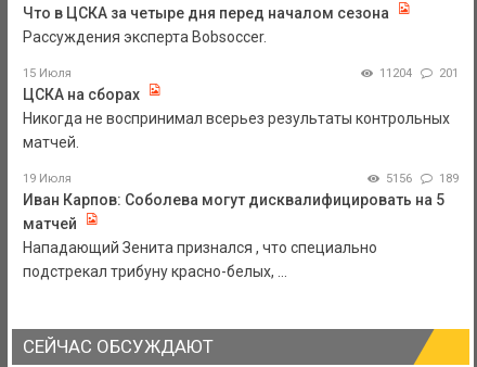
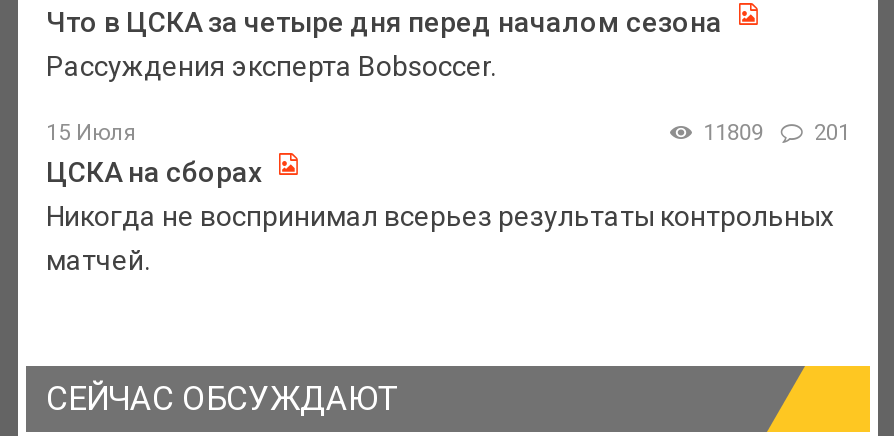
- 11204 201
+ 11809 201

- 19 Июля
- 5156
- 189
- Иван Карпов: Соболева могут дисквалифицировать на 5
- матчей
- Нападающий Зенита признался , что специально
- подстрекал трибуну красно-белых, ...
